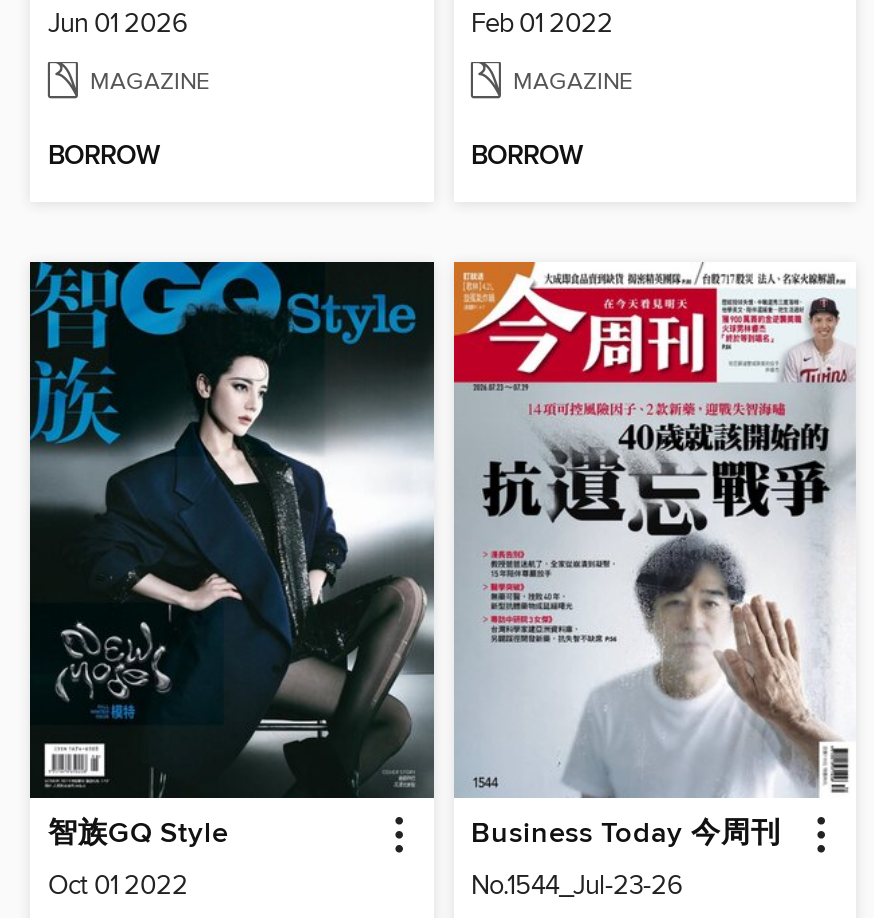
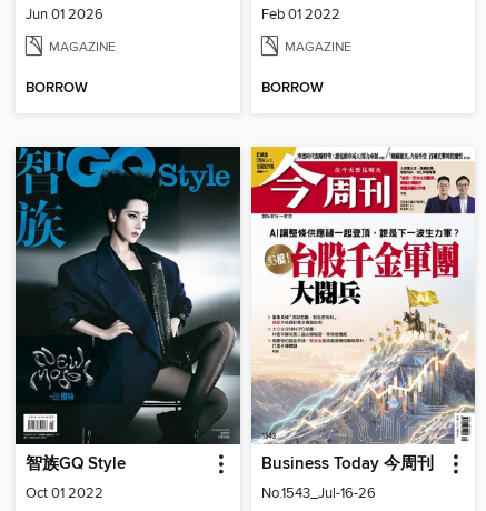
- [image]
- No.1544_Jul-23-26
+ [image]
+ No.1543_Jul-16-26
